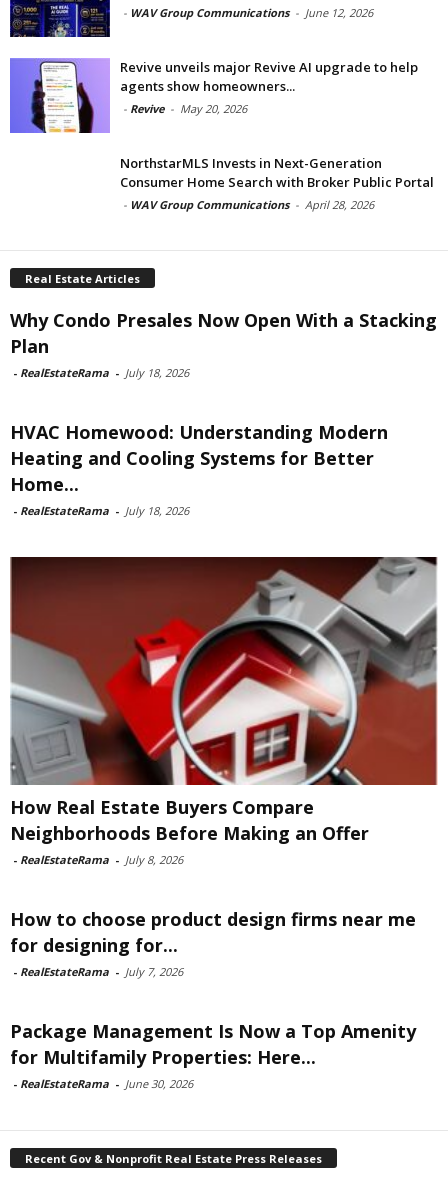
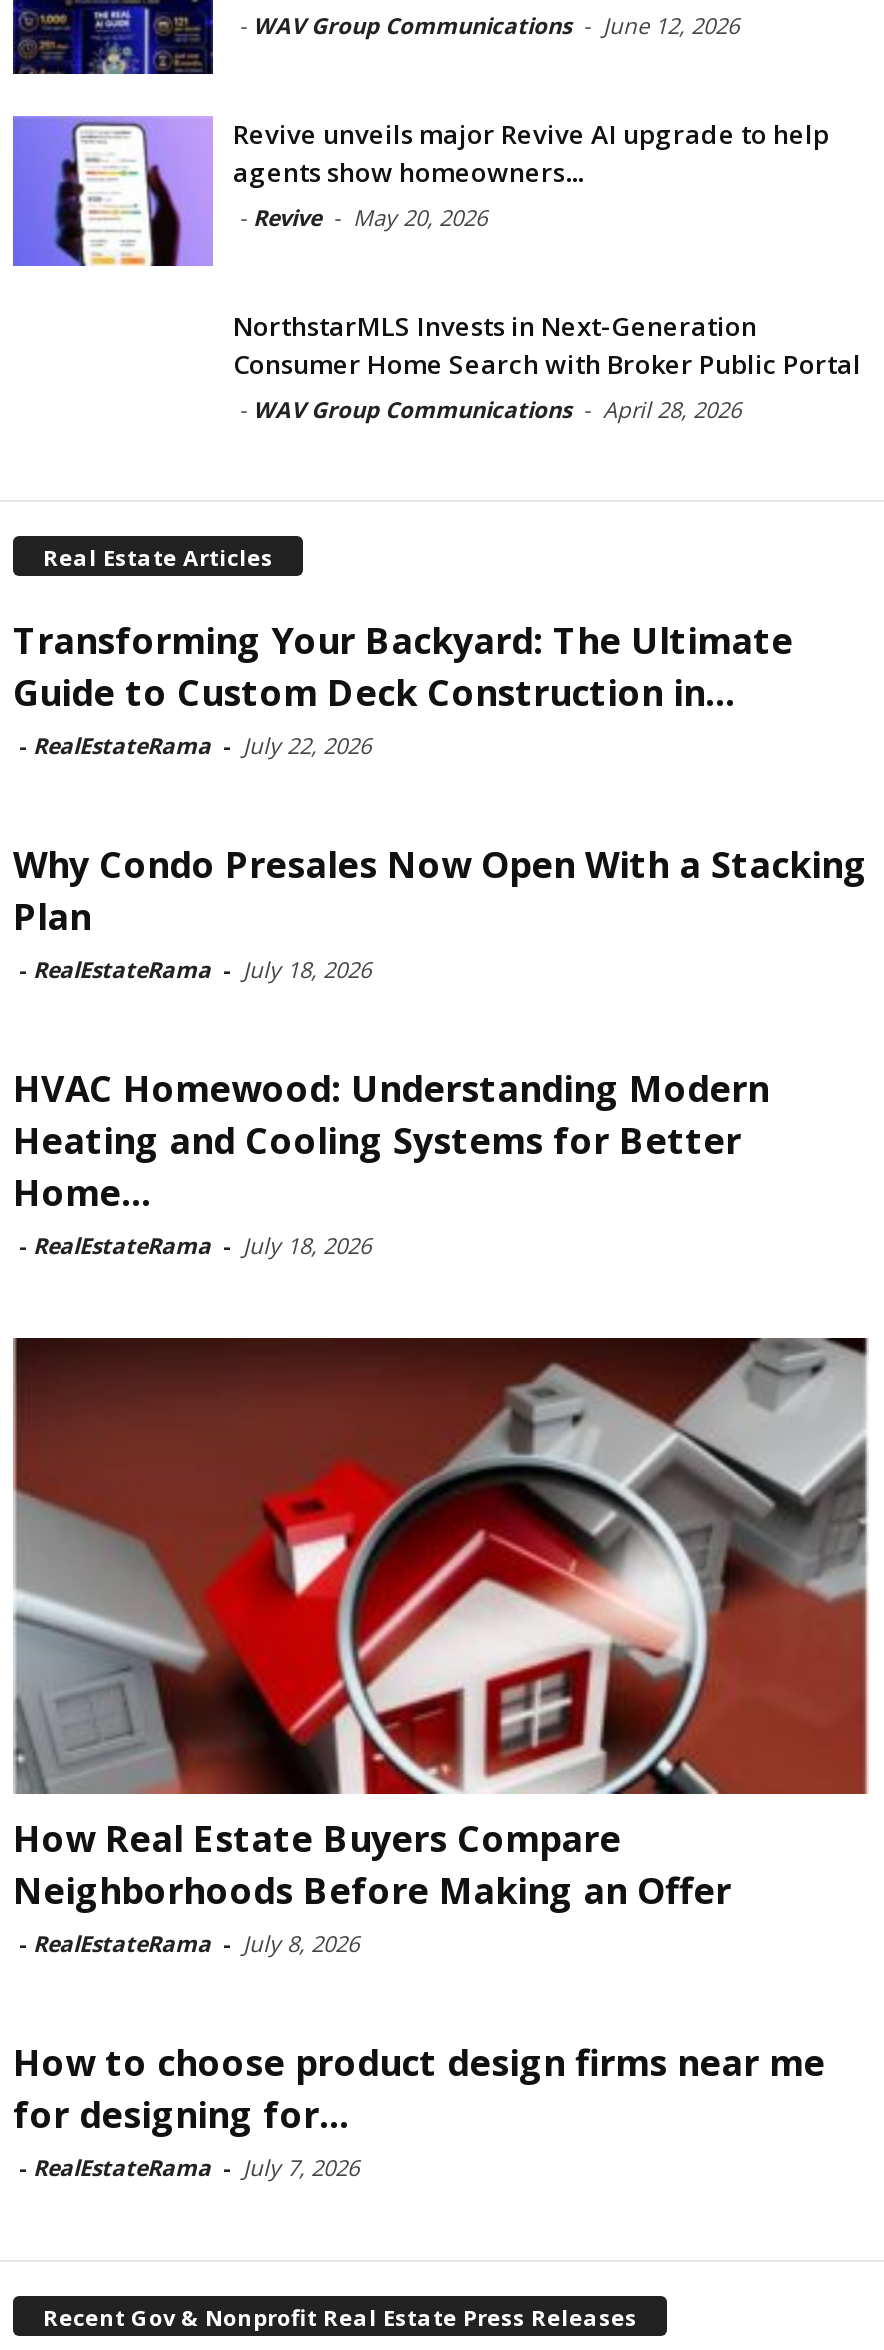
+ Transforming Your Backyard: The Ultimate
+ Guide to Custom Deck Construction in...
+ - RealEstateRama - July 22, 2026

moved down: [image] | Why Condo Presales Now Open With a Stacking | Plan | ... | for designing for... | - RealEstateRama - July 7, 2026

- Package Management Is Now a Top Amenity
- for Multifamily Properties: Here...
- - RealEstateRama - June 30, 2026
